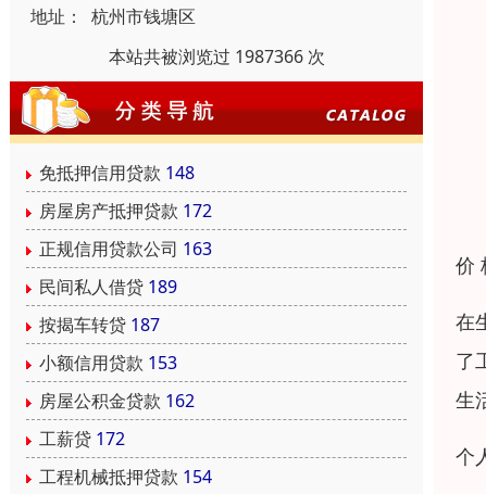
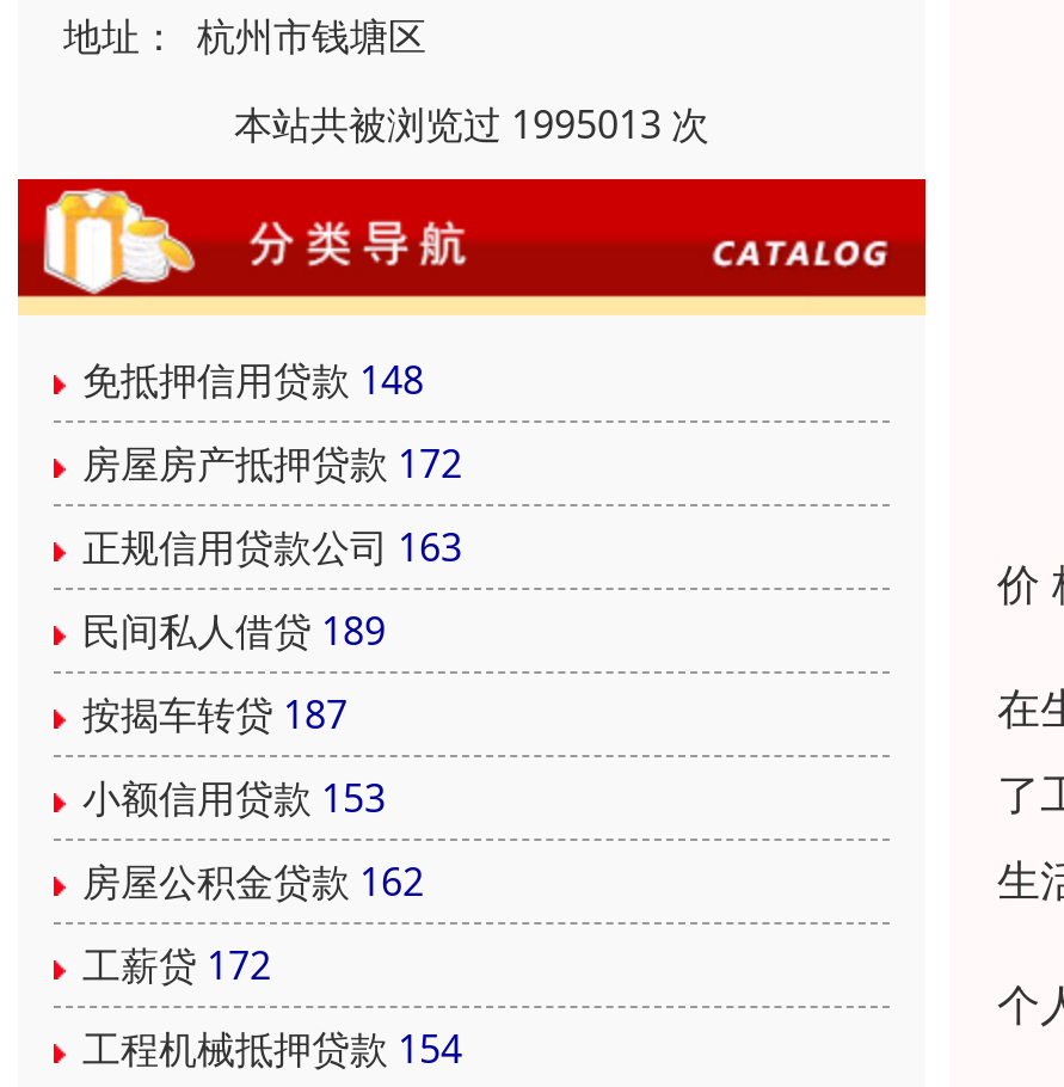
- 本站共被浏览过 1987366 次
+ 本站共被浏览过 1995013 次
